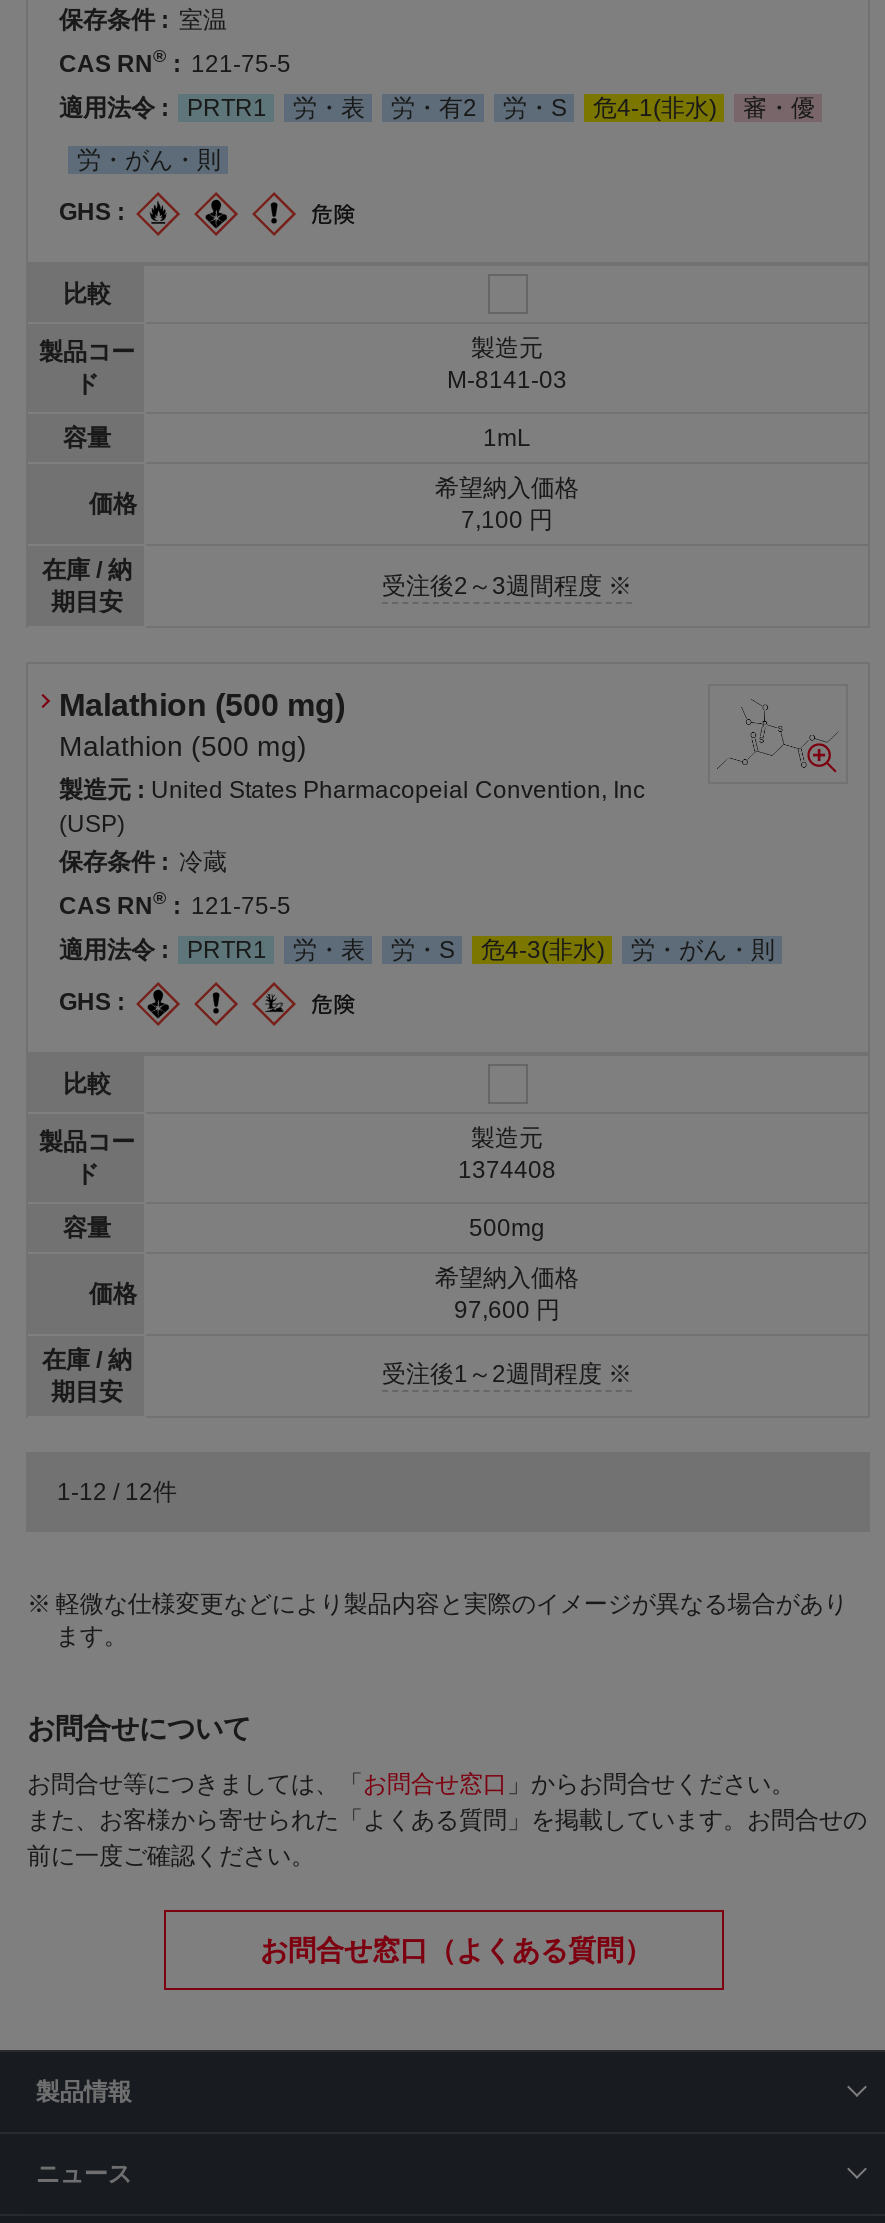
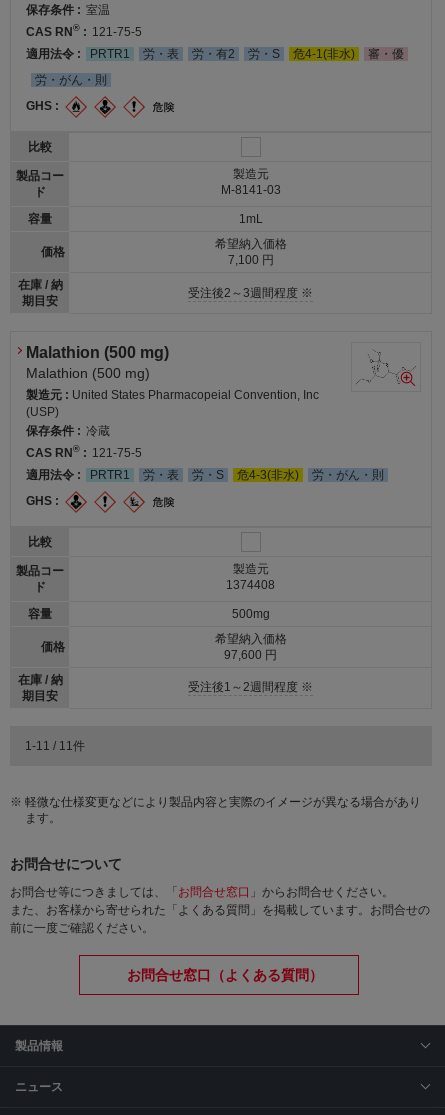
- 1-12 / 12件
+ 1-11 / 11件
